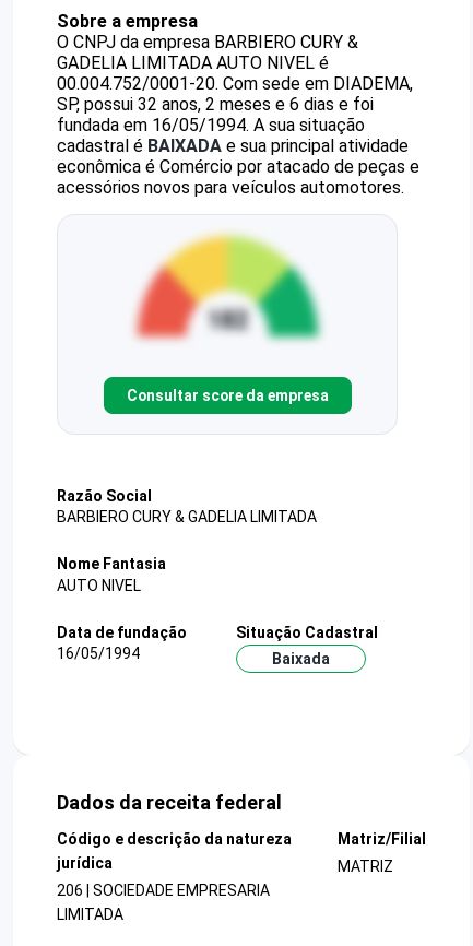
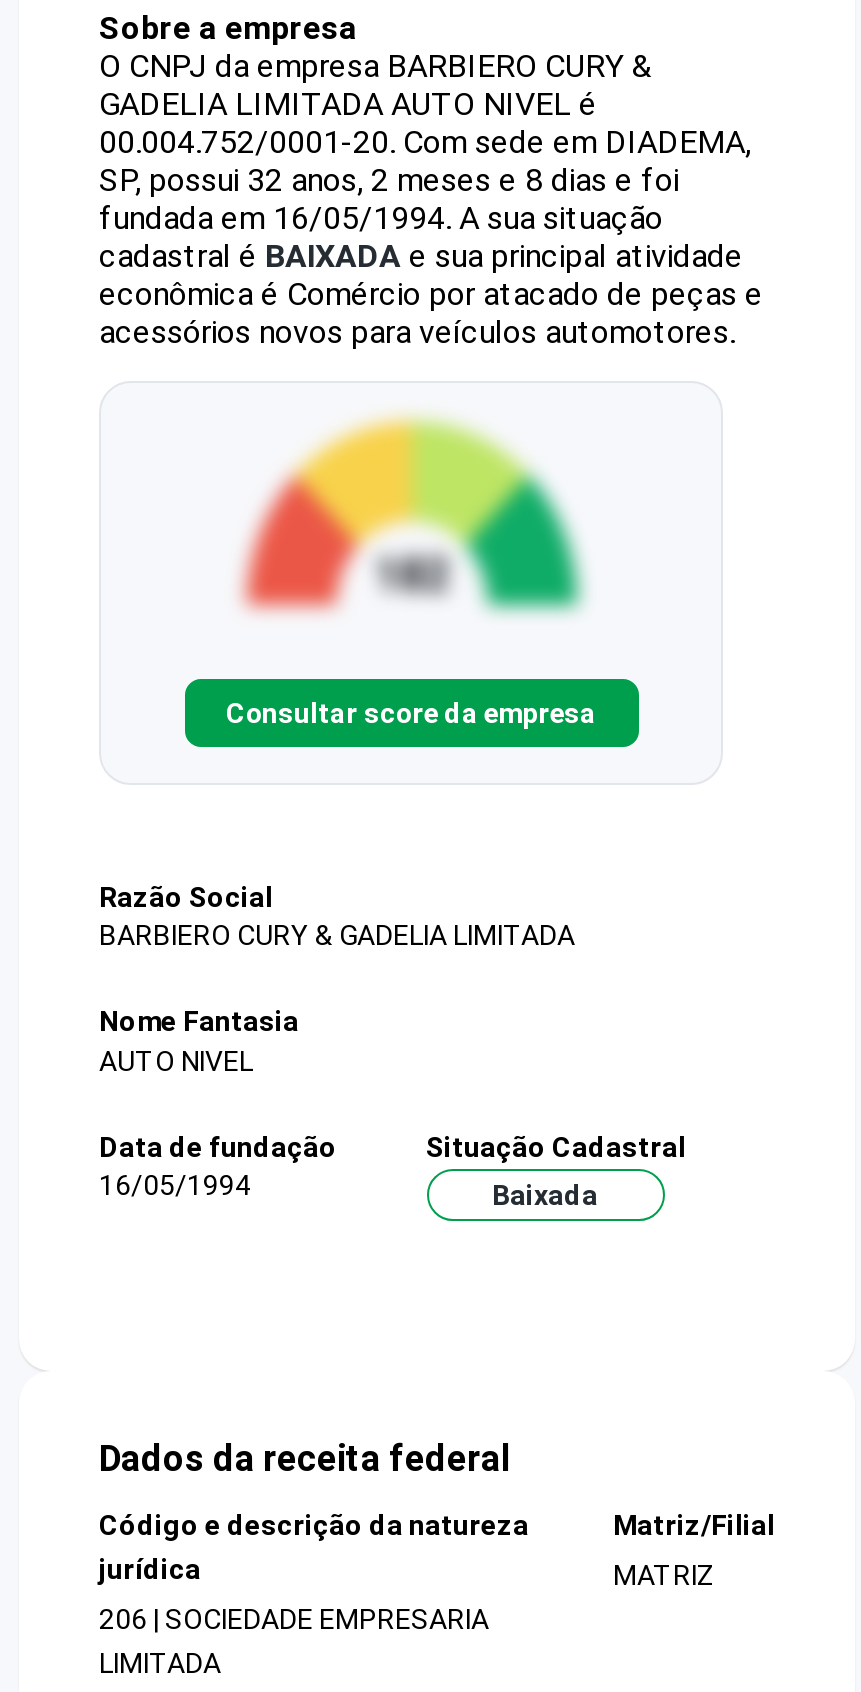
- SP, possui 32 anos, 2 meses e 6 dias e foi
+ SP, possui 32 anos, 2 meses e 8 dias e foi
